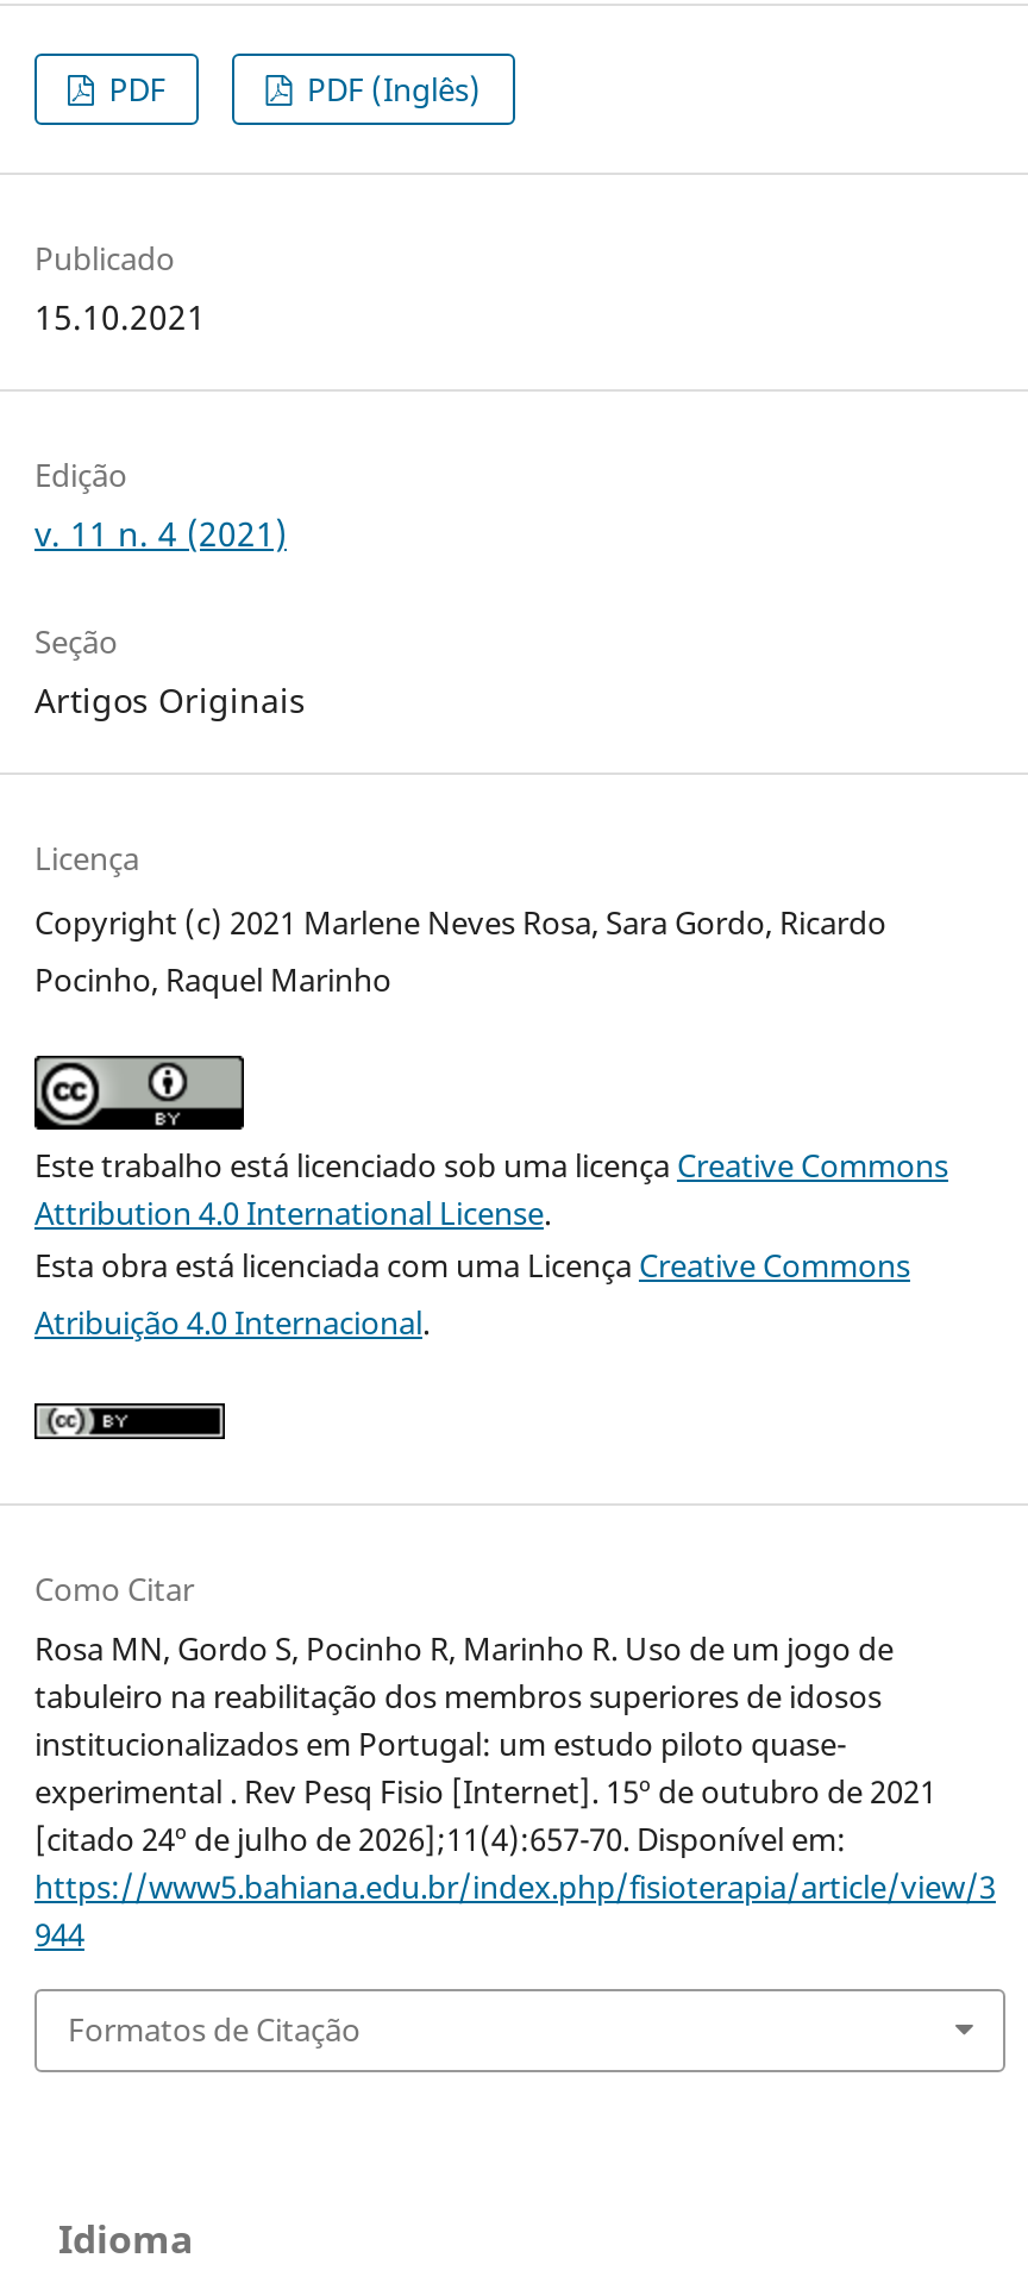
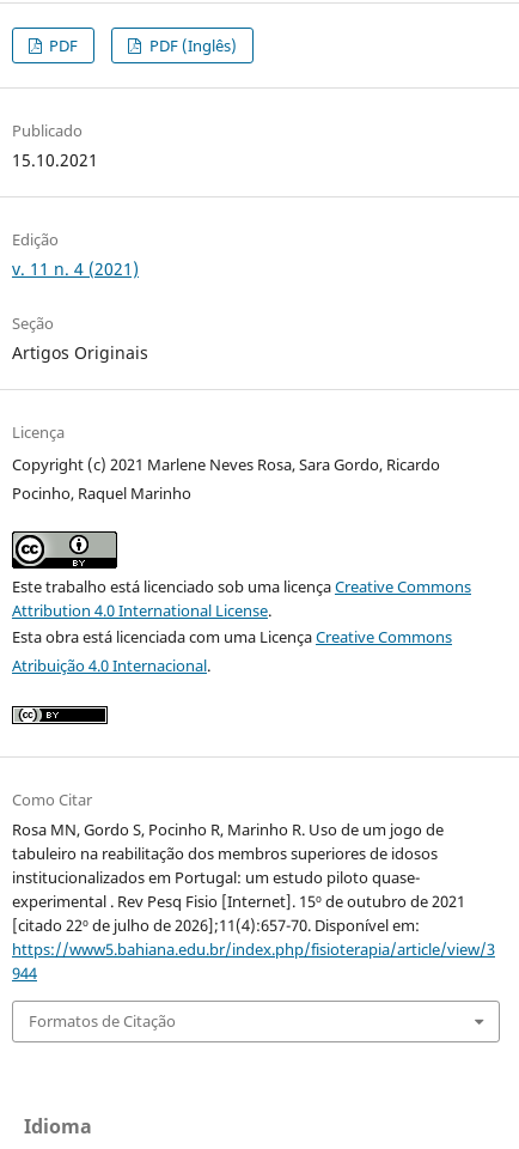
- [citado 24º de julho de 2026];11(4):657-70. Disponível em:
+ [citado 22º de julho de 2026];11(4):657-70. Disponível em:
